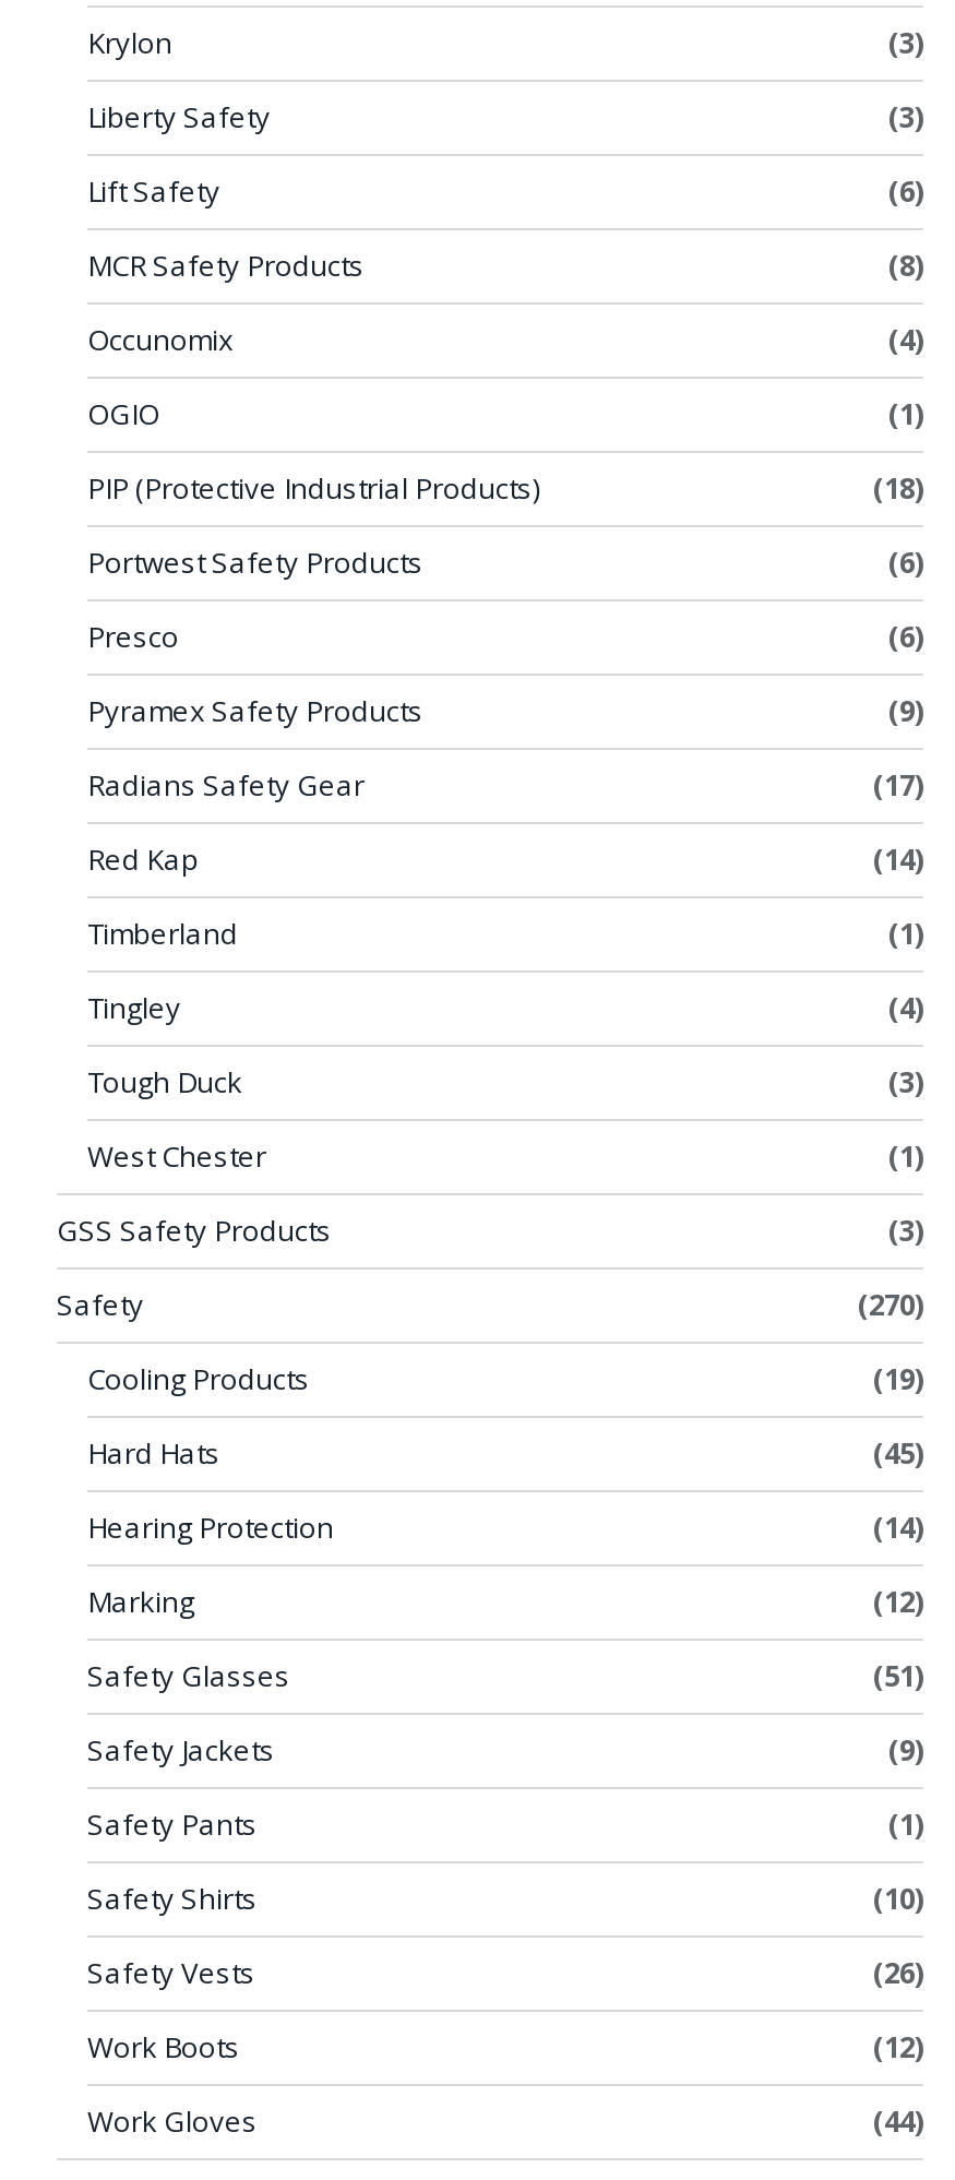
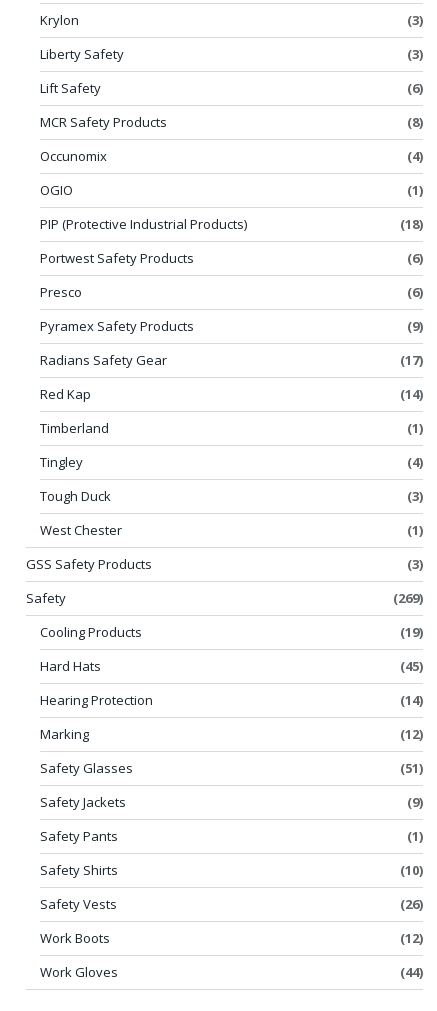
- (270)
+ (269)
